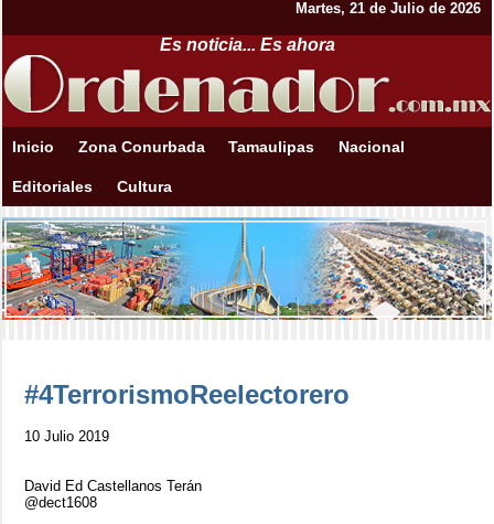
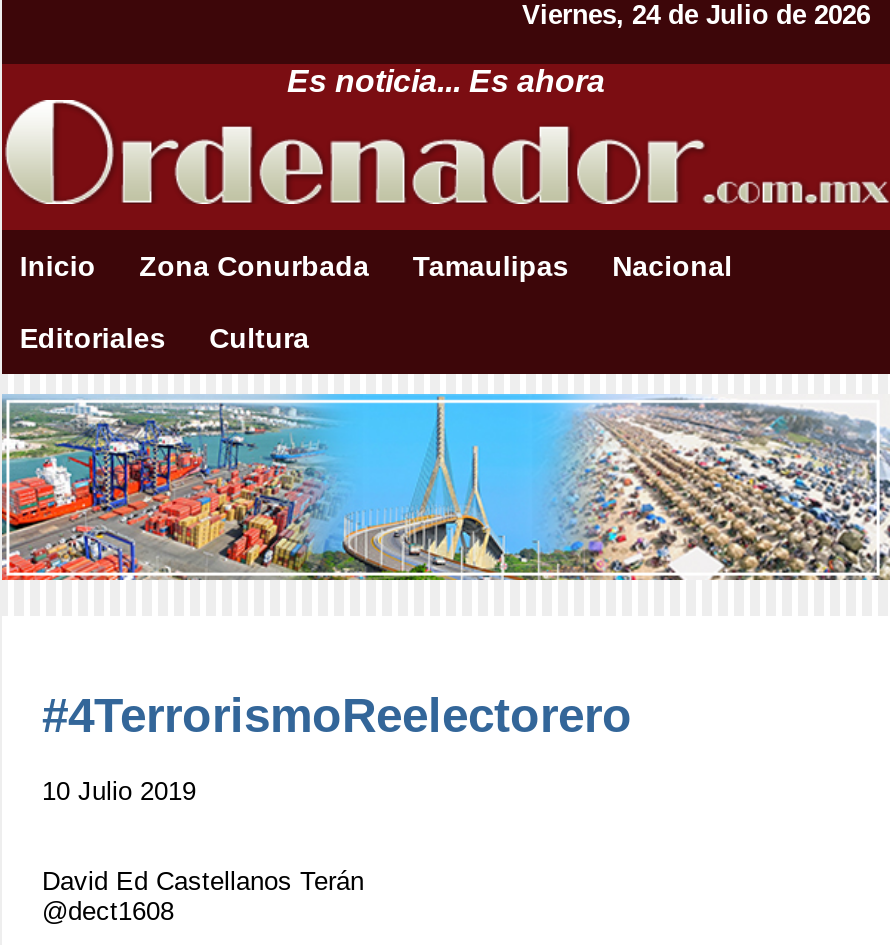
- Martes, 21 de Julio de 2026
+ Viernes, 24 de Julio de 2026
